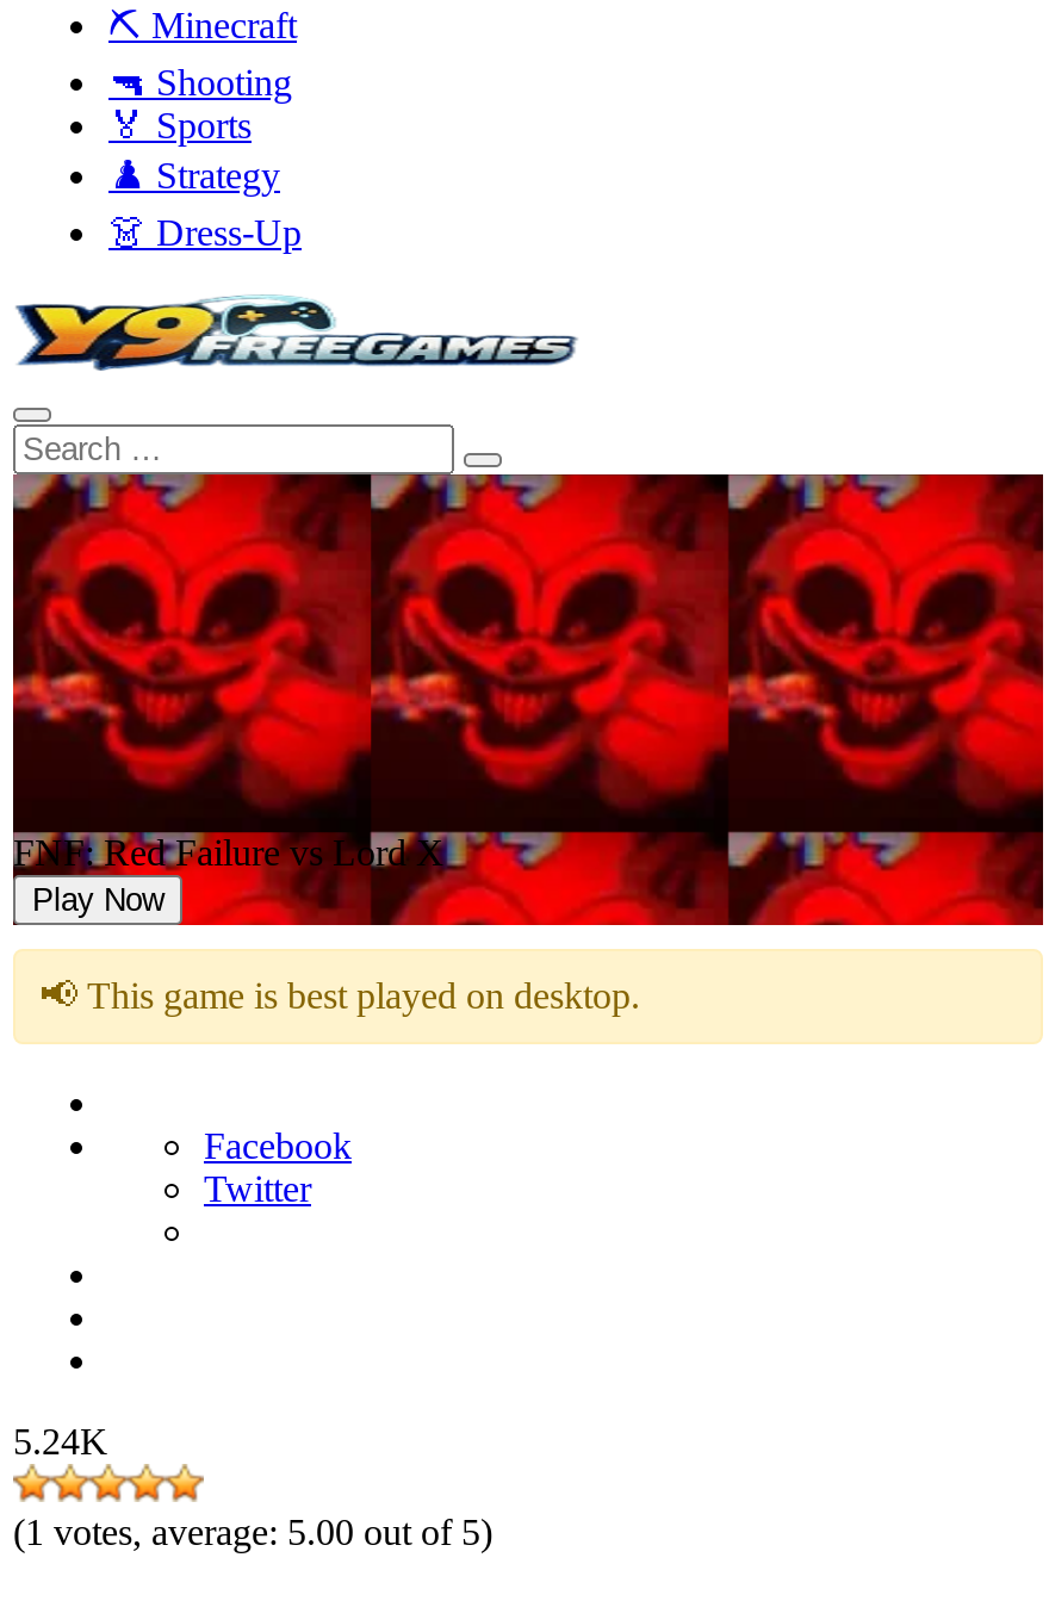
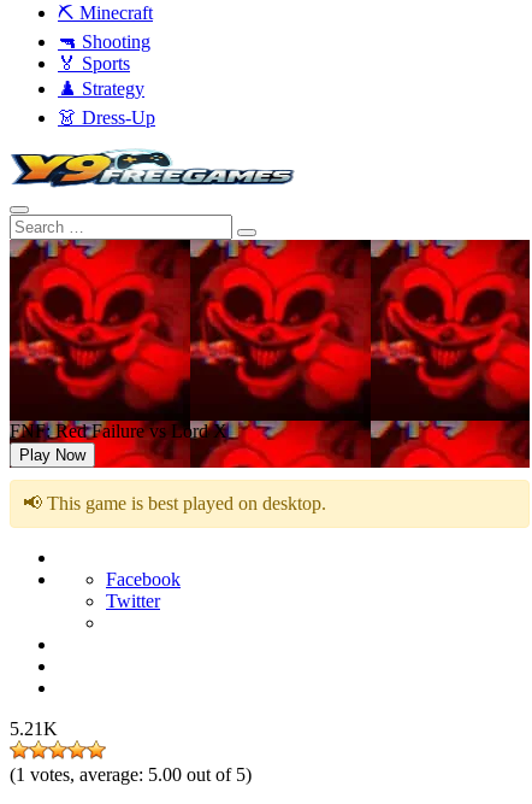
- 5.24K
+ 5.21K
